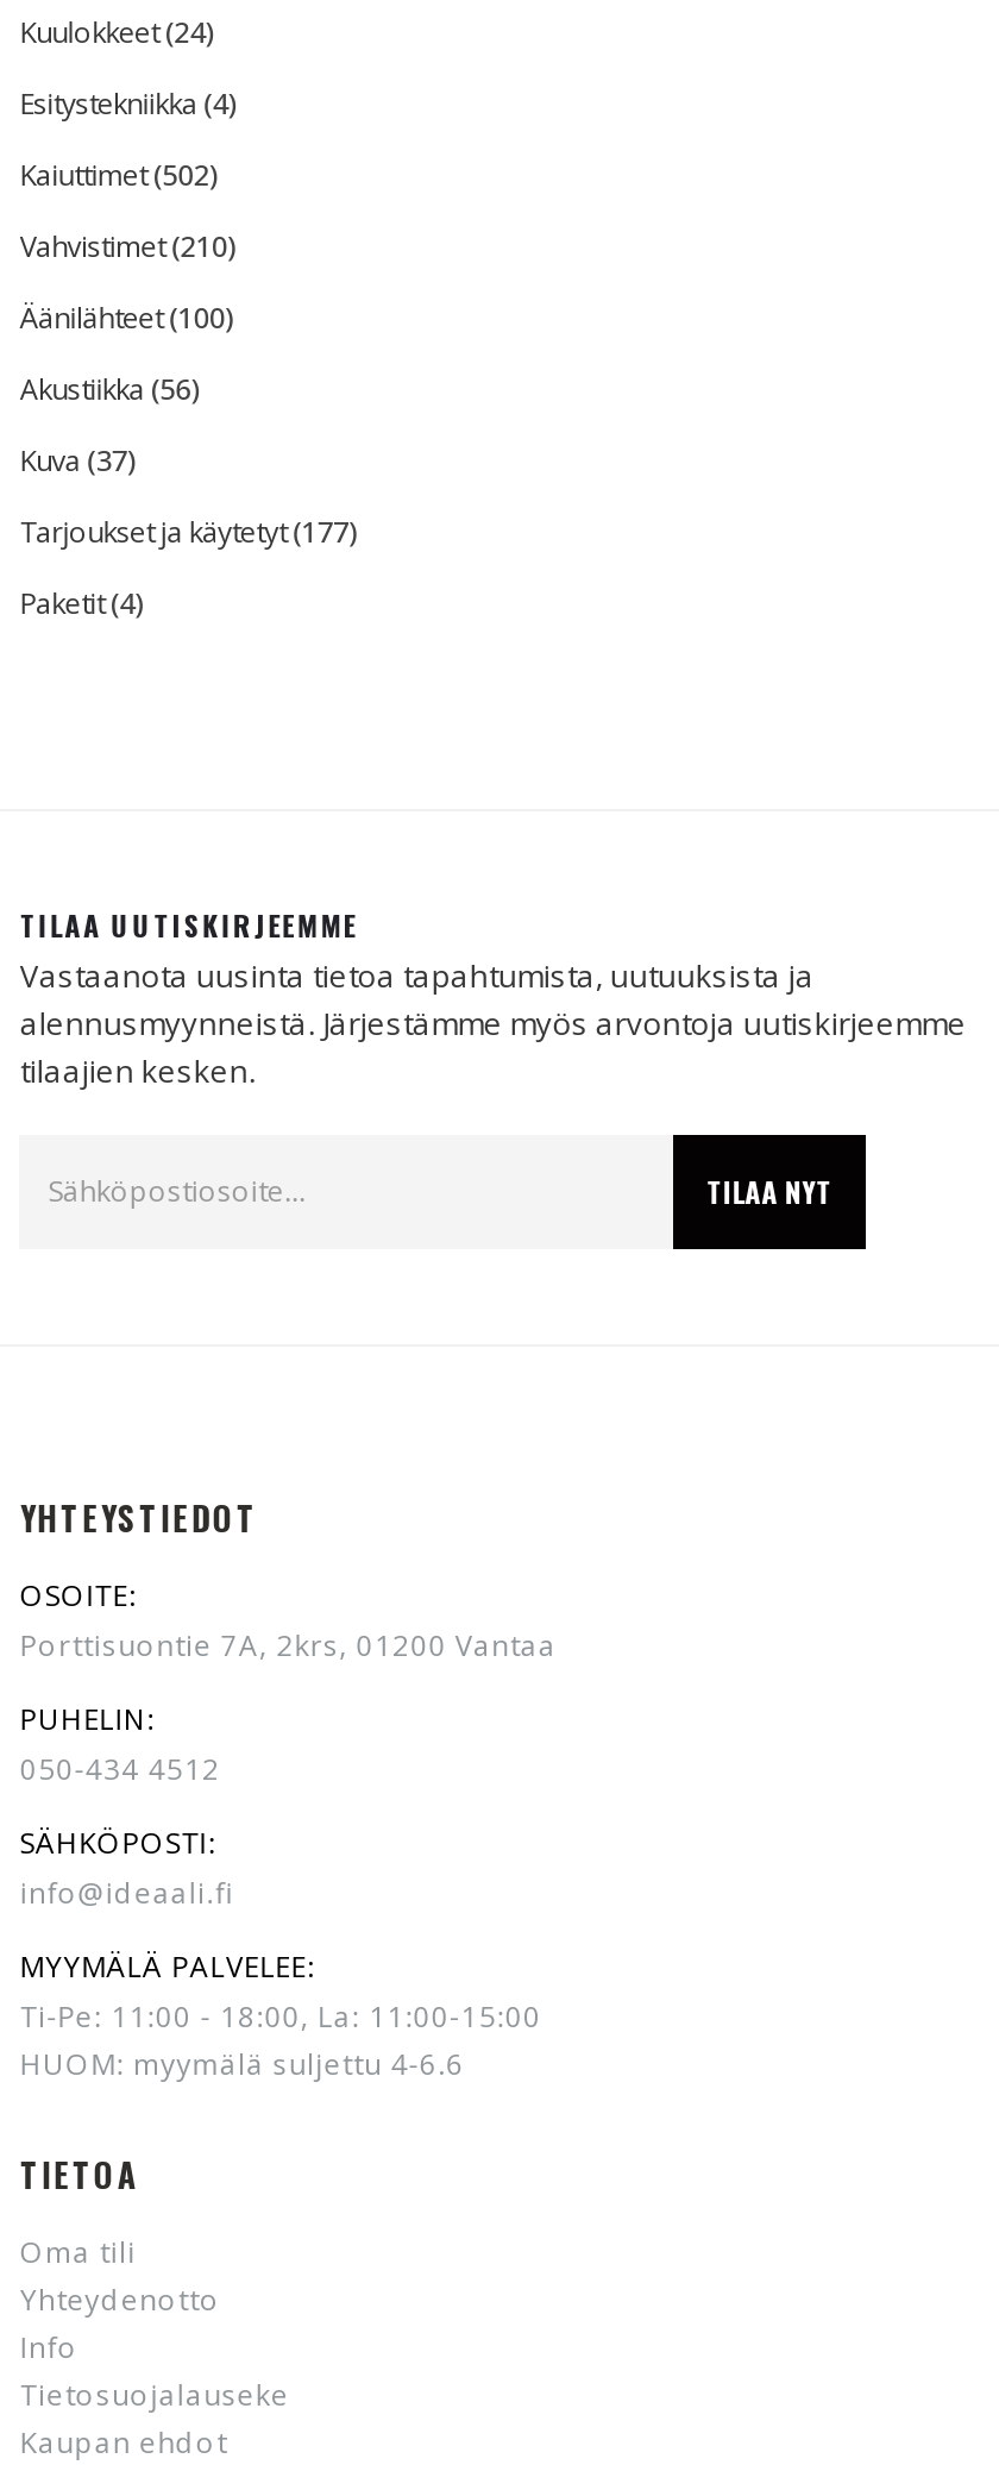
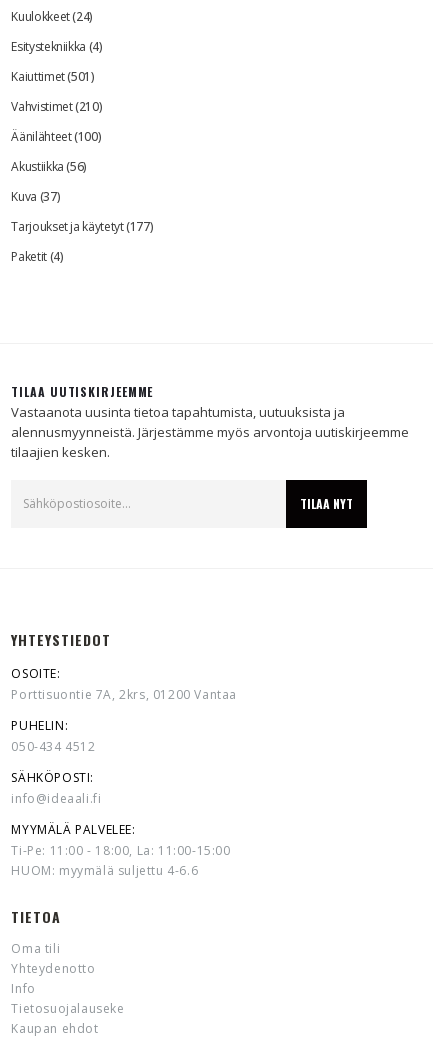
- Kaiuttimet (502)
+ Kaiuttimet (501)
